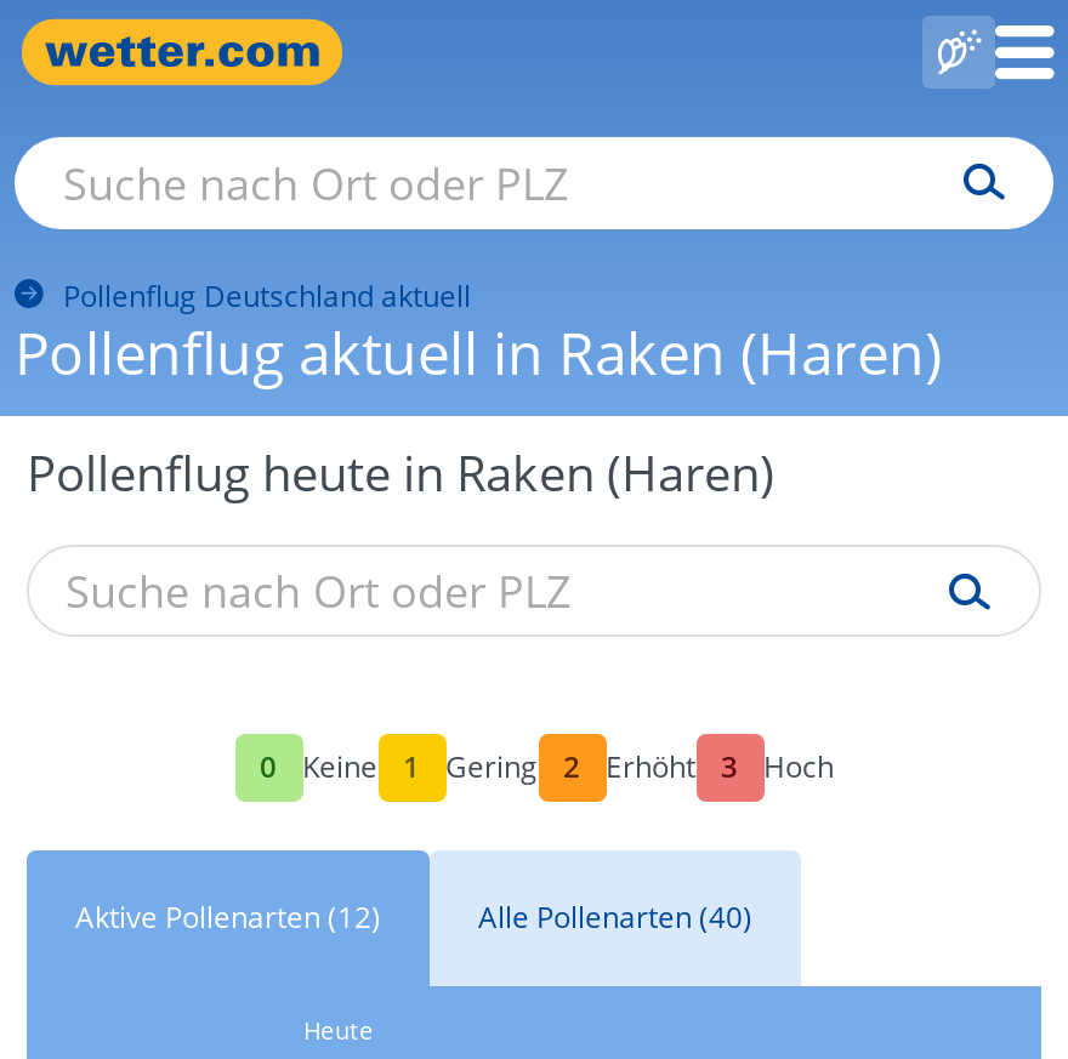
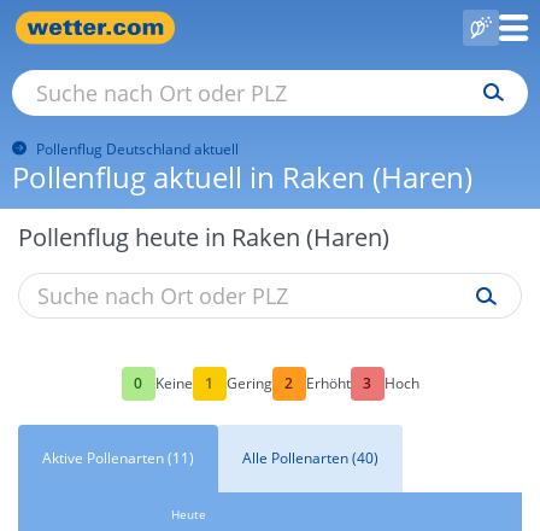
- Aktive Pollenarten (12)
+ Aktive Pollenarten (11)
